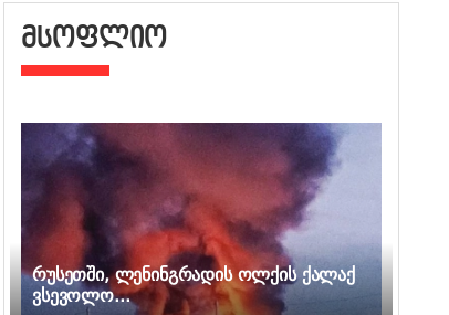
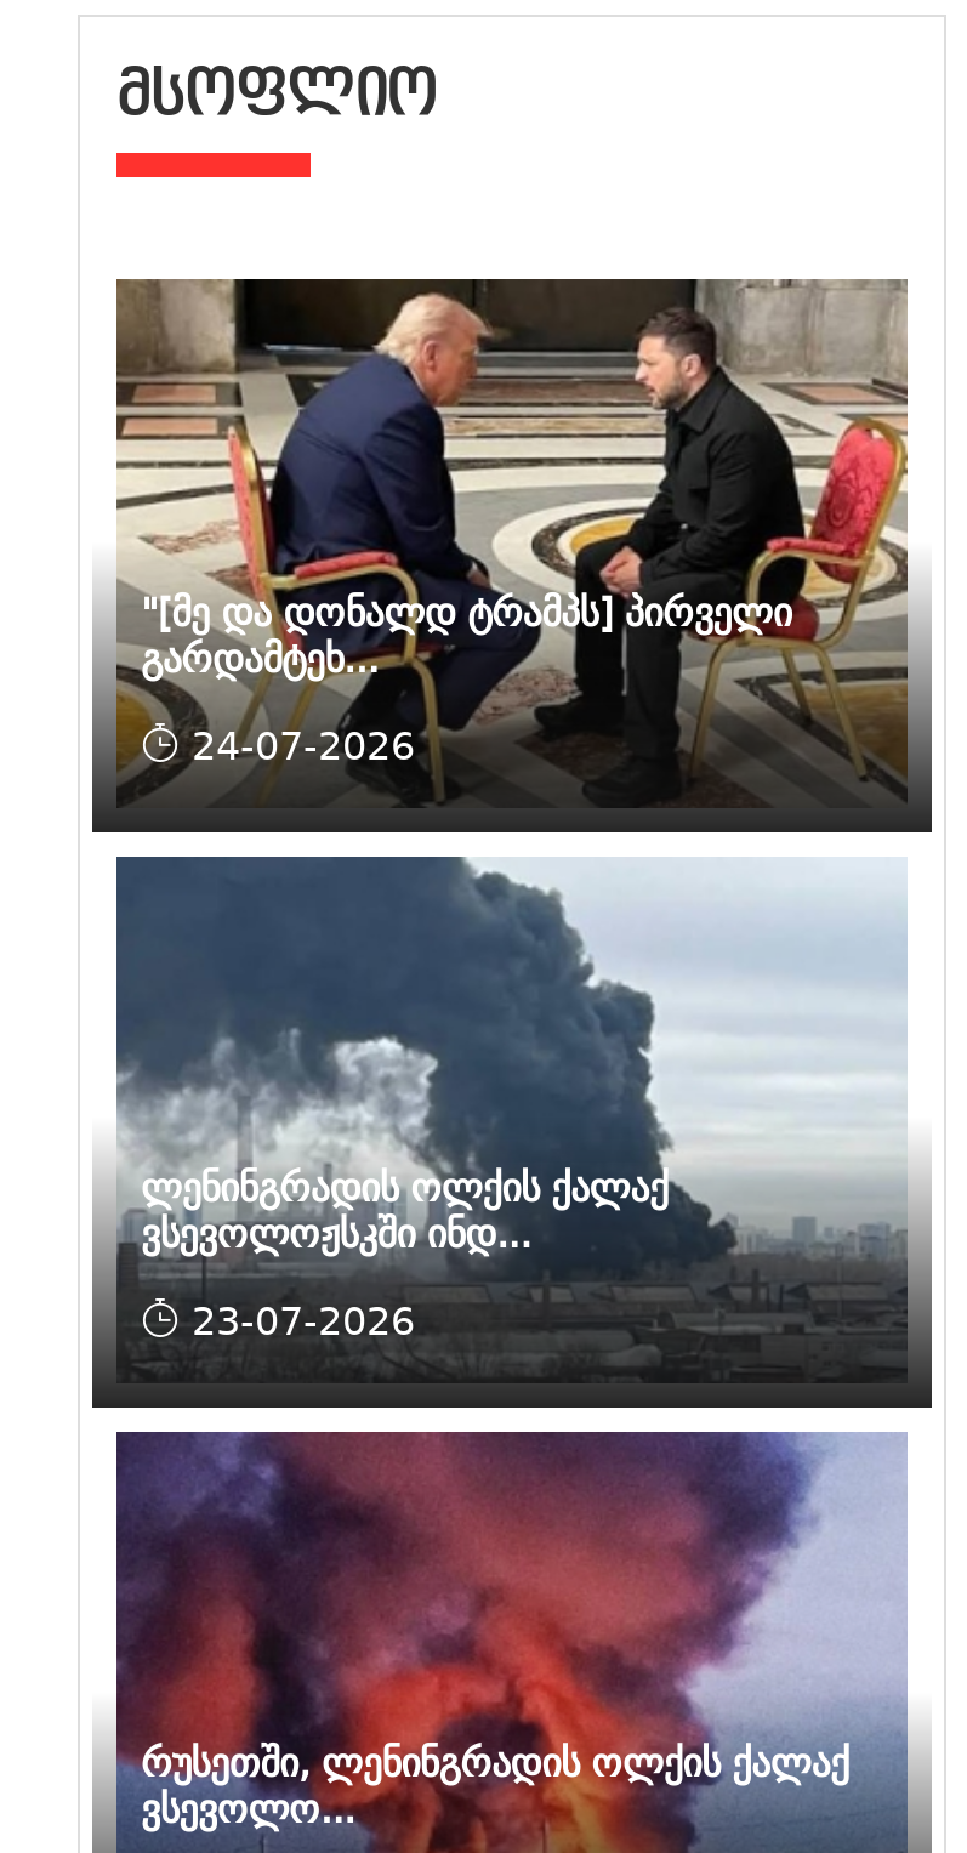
+ [image]
+ "[მე და დონალდ ტრამპს] პირველი
+ გარდამტეხ...
+ 24-07-2026

+ [image]
+ ლენინგრადის ოლქის ქალაქ
+ ვსევოლოჟსკში ინდ...
+ 23-07-2026
